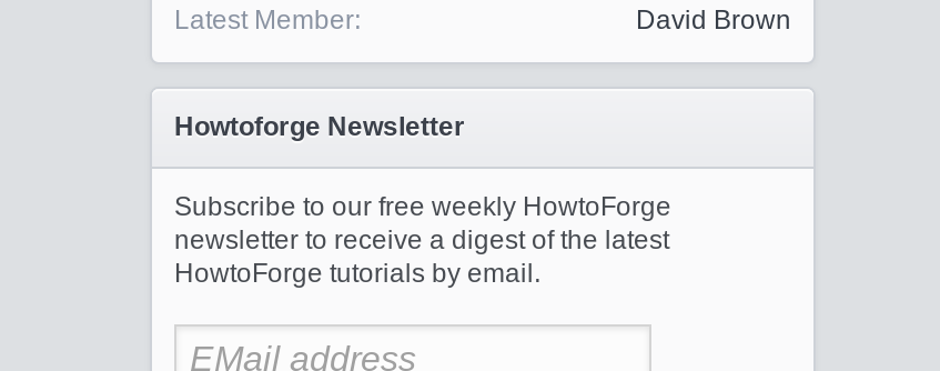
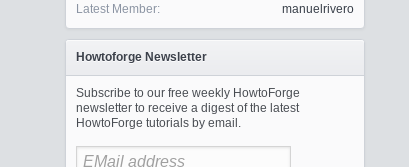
- David Brown
+ manuelrivero
